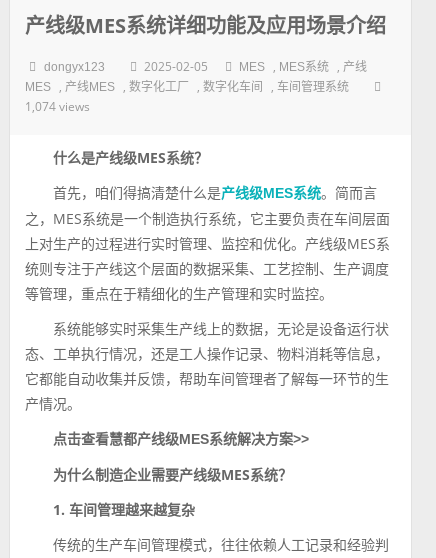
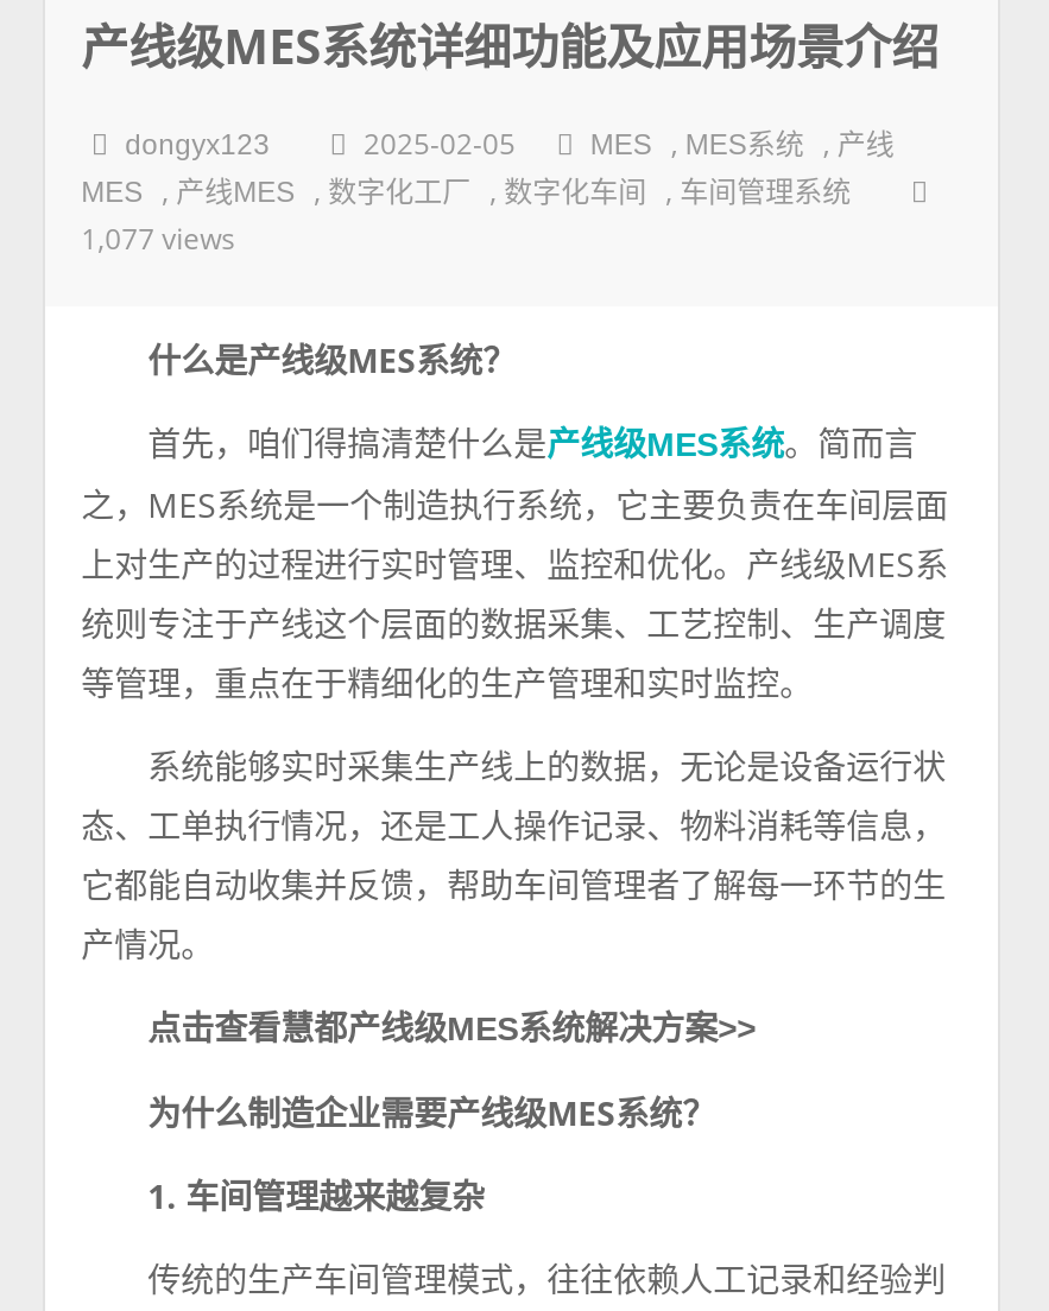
- 1,074 views
+ 1,077 views
